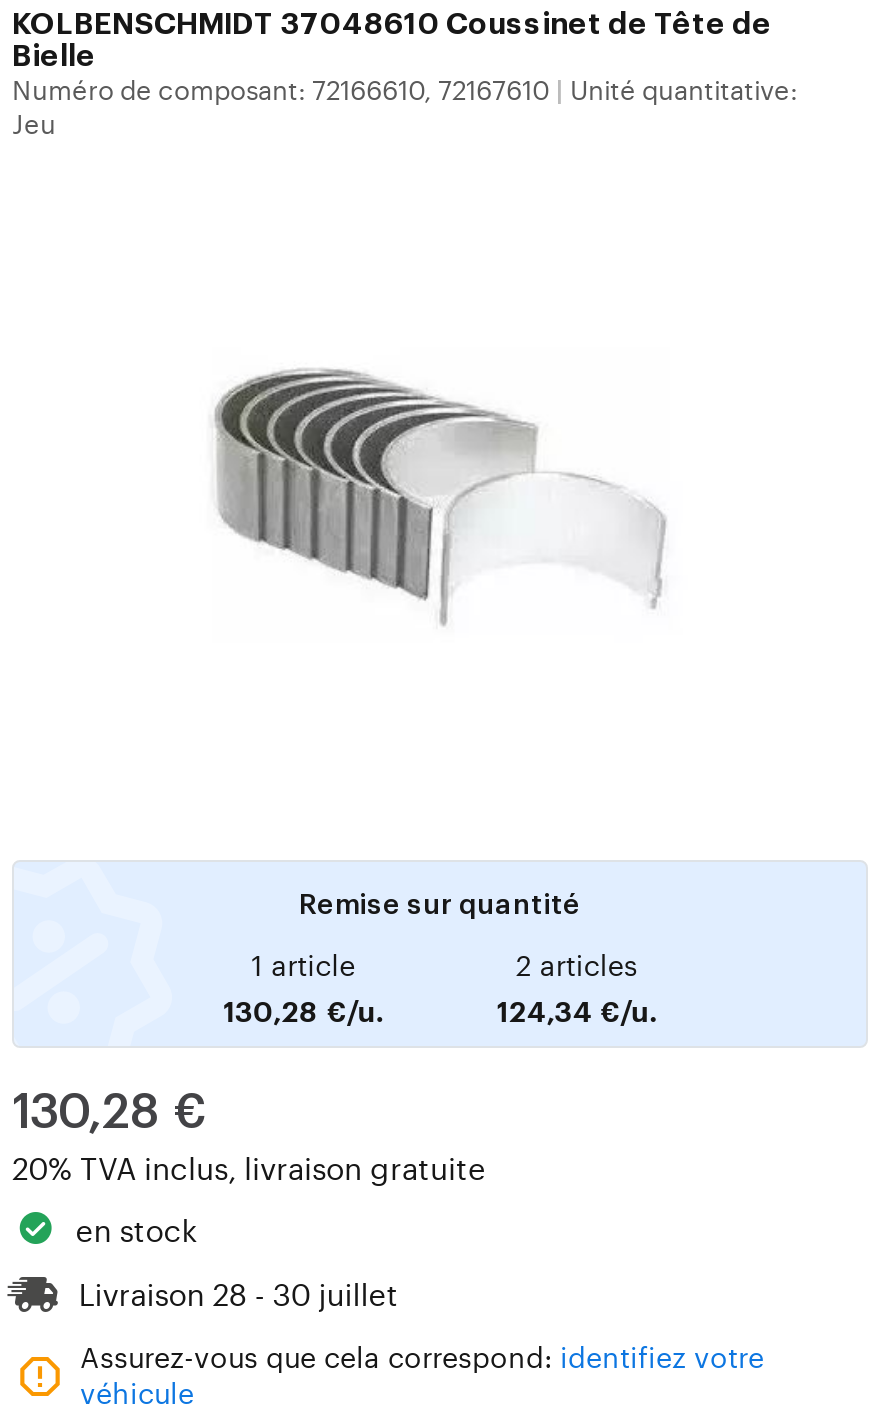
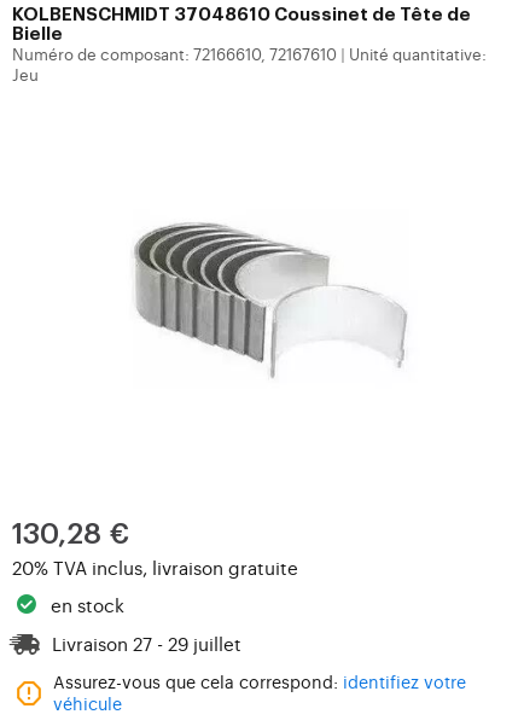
- [image]
- Remise sur quantité
- 1 article
- 130,28 €/u.

- 2 articles
- 124,34 €/u.

- Livraison 28 - 30 juillet
+ Livraison 27 - 29 juillet
